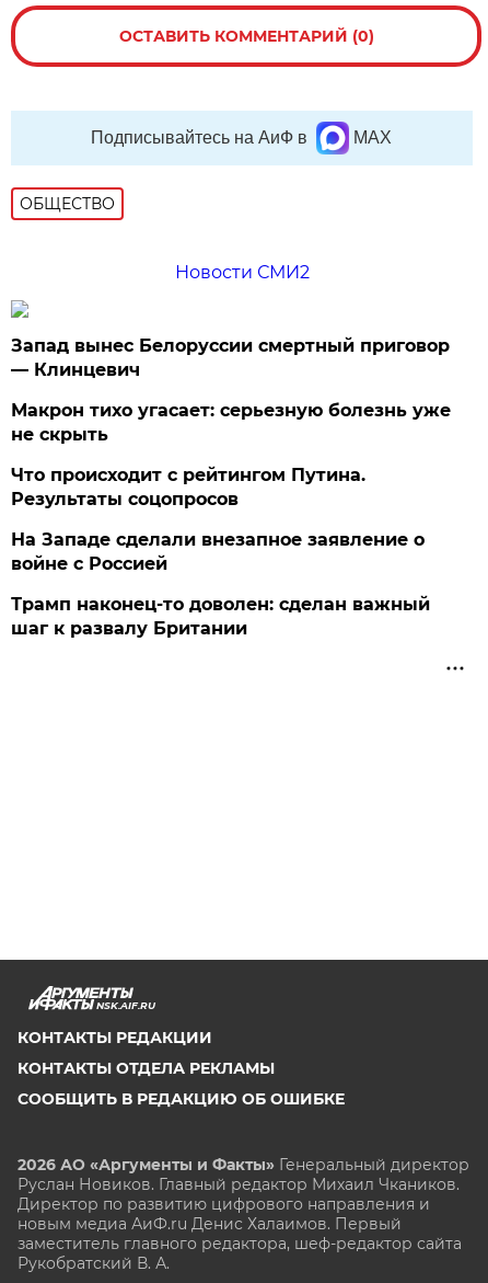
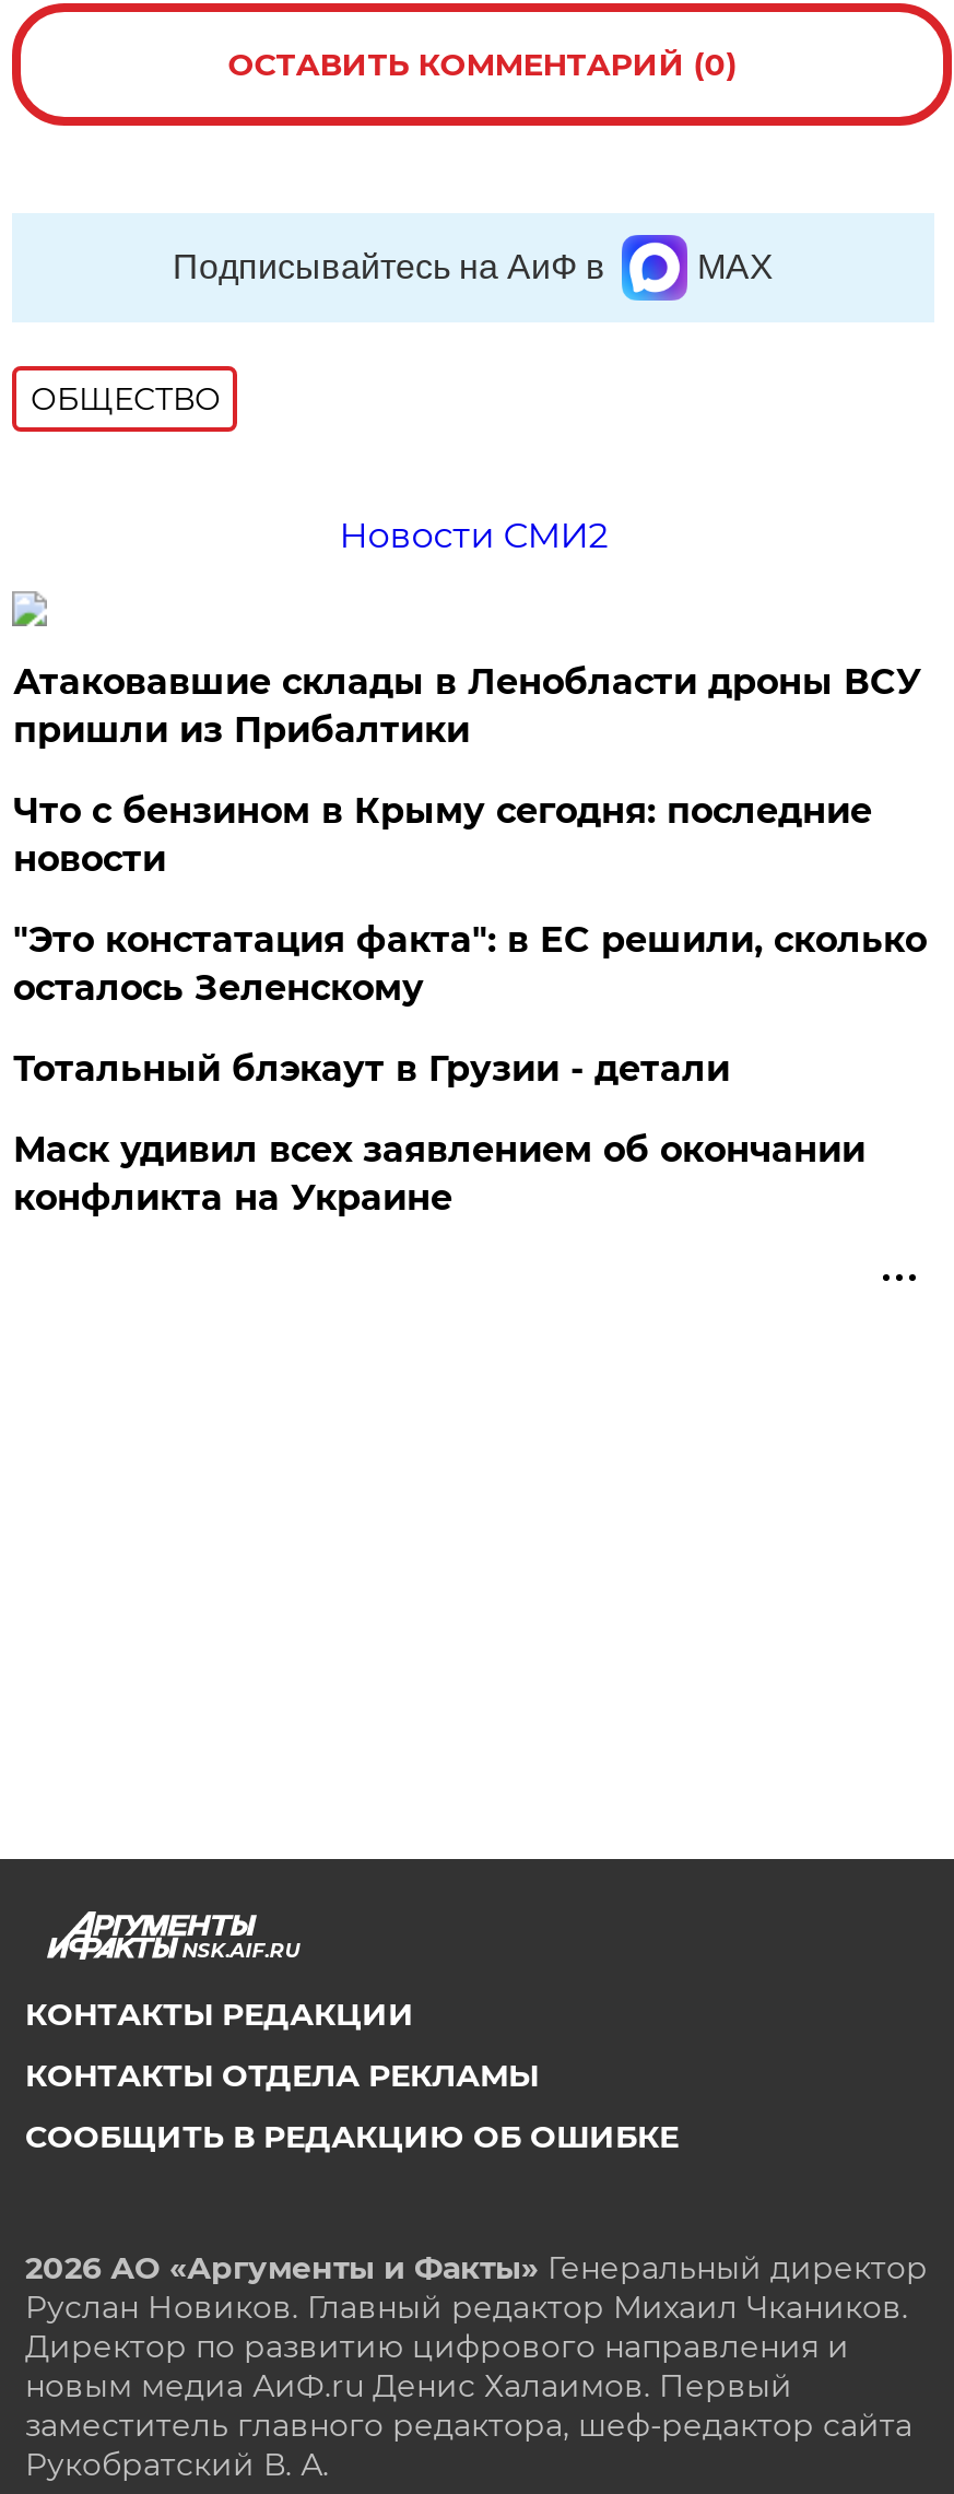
- Запад вынес Белоруссии смертный приговор
- — Клинцевич
+ Атаковавшие склады в Ленобласти дроны ВСУ
+ пришли из Прибалтики

- Макрон тихо угасает: серьезную болезнь уже
- не скрыть
+ Что с бензином в Крыму сегодня: последние
+ новости

- Что происходит с рейтингом Путина.
- Результаты соцопросов
+ "Это констатация факта": в ЕС решили, сколько
+ осталось Зеленскому

- На Западе сделали внезапное заявление о
- войне с Россией
+ Тотальный блэкаут в Грузии - детали

- Трамп наконец-то доволен: сделан важный
- шаг к развалу Британии
+ Маск удивил всех заявлением об окончании
+ конфликта на Украине
